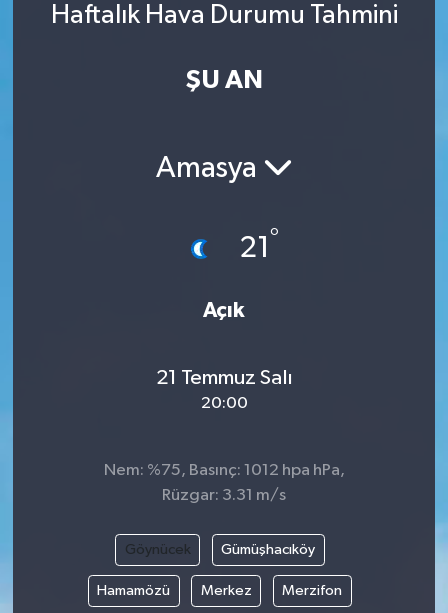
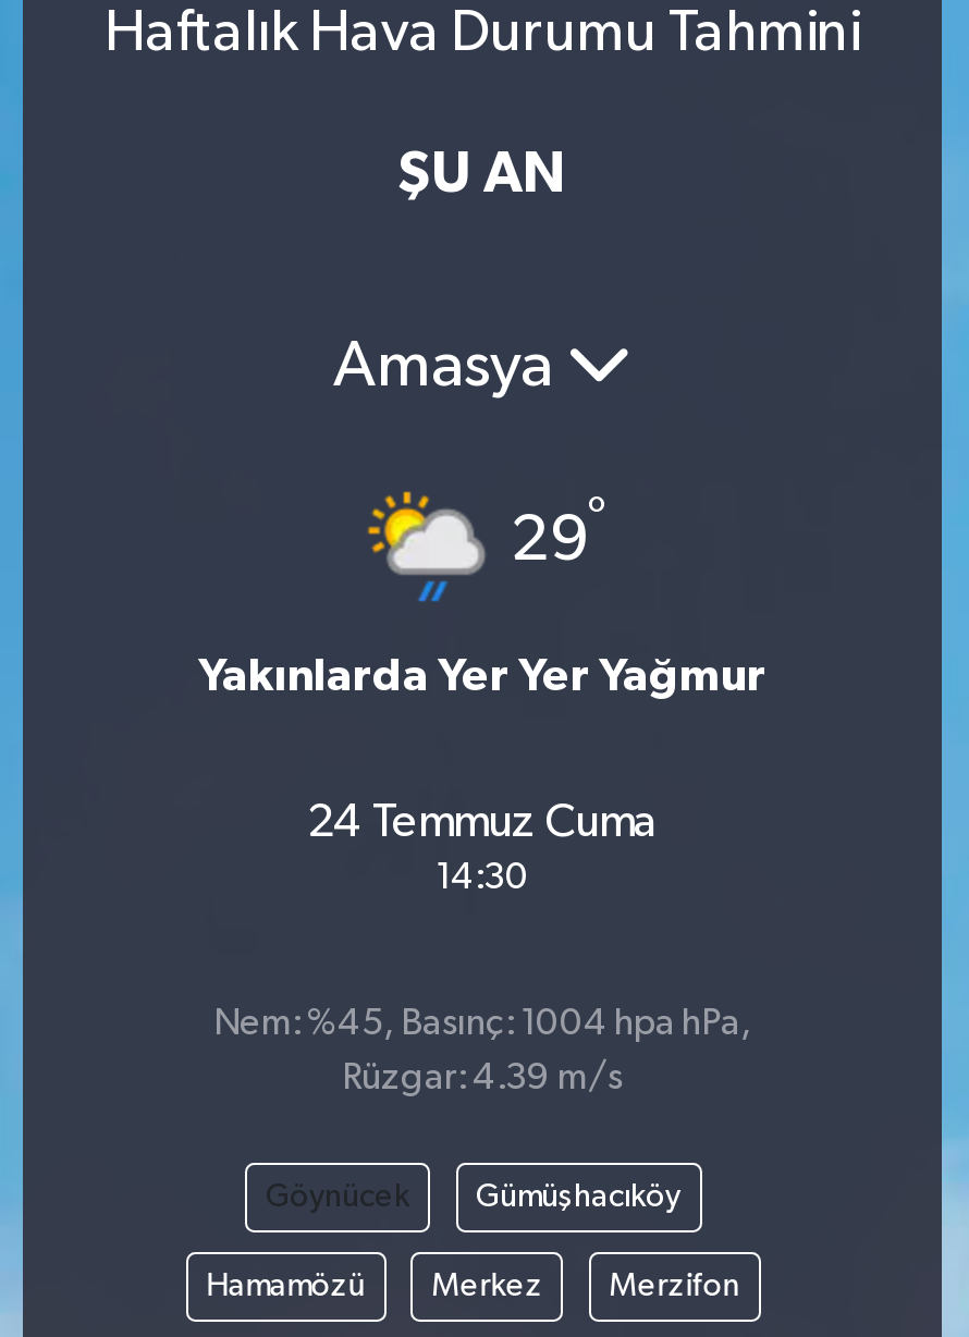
- [image]
- 21°
+ [image]
+ 29°

- Açık
+ Yakınlarda Yer Yer Yağmur

- 21 Temmuz Salı
- 20:00
+ 24 Temmuz Cuma
+ 14:30

- Nem: %75, Basınç: 1012 hpa hPa,
+ Nem: %45, Basınç: 1004 hpa hPa,

- Rüzgar: 3.31 m/s
+ Rüzgar: 4.39 m/s
